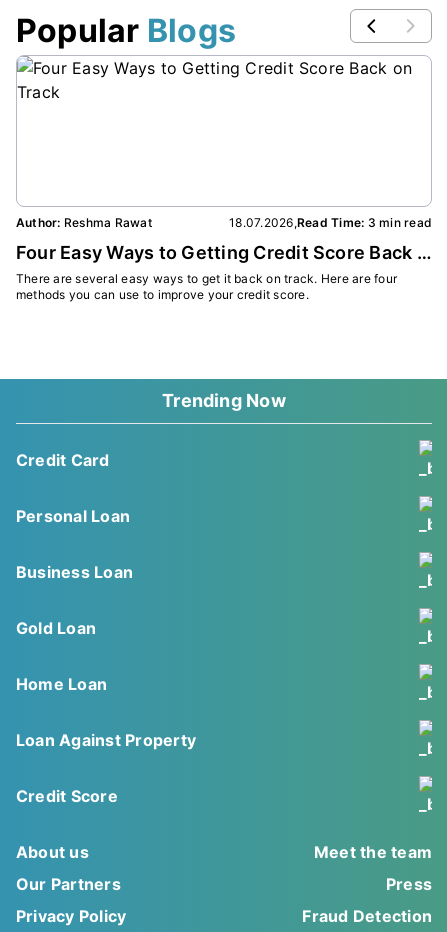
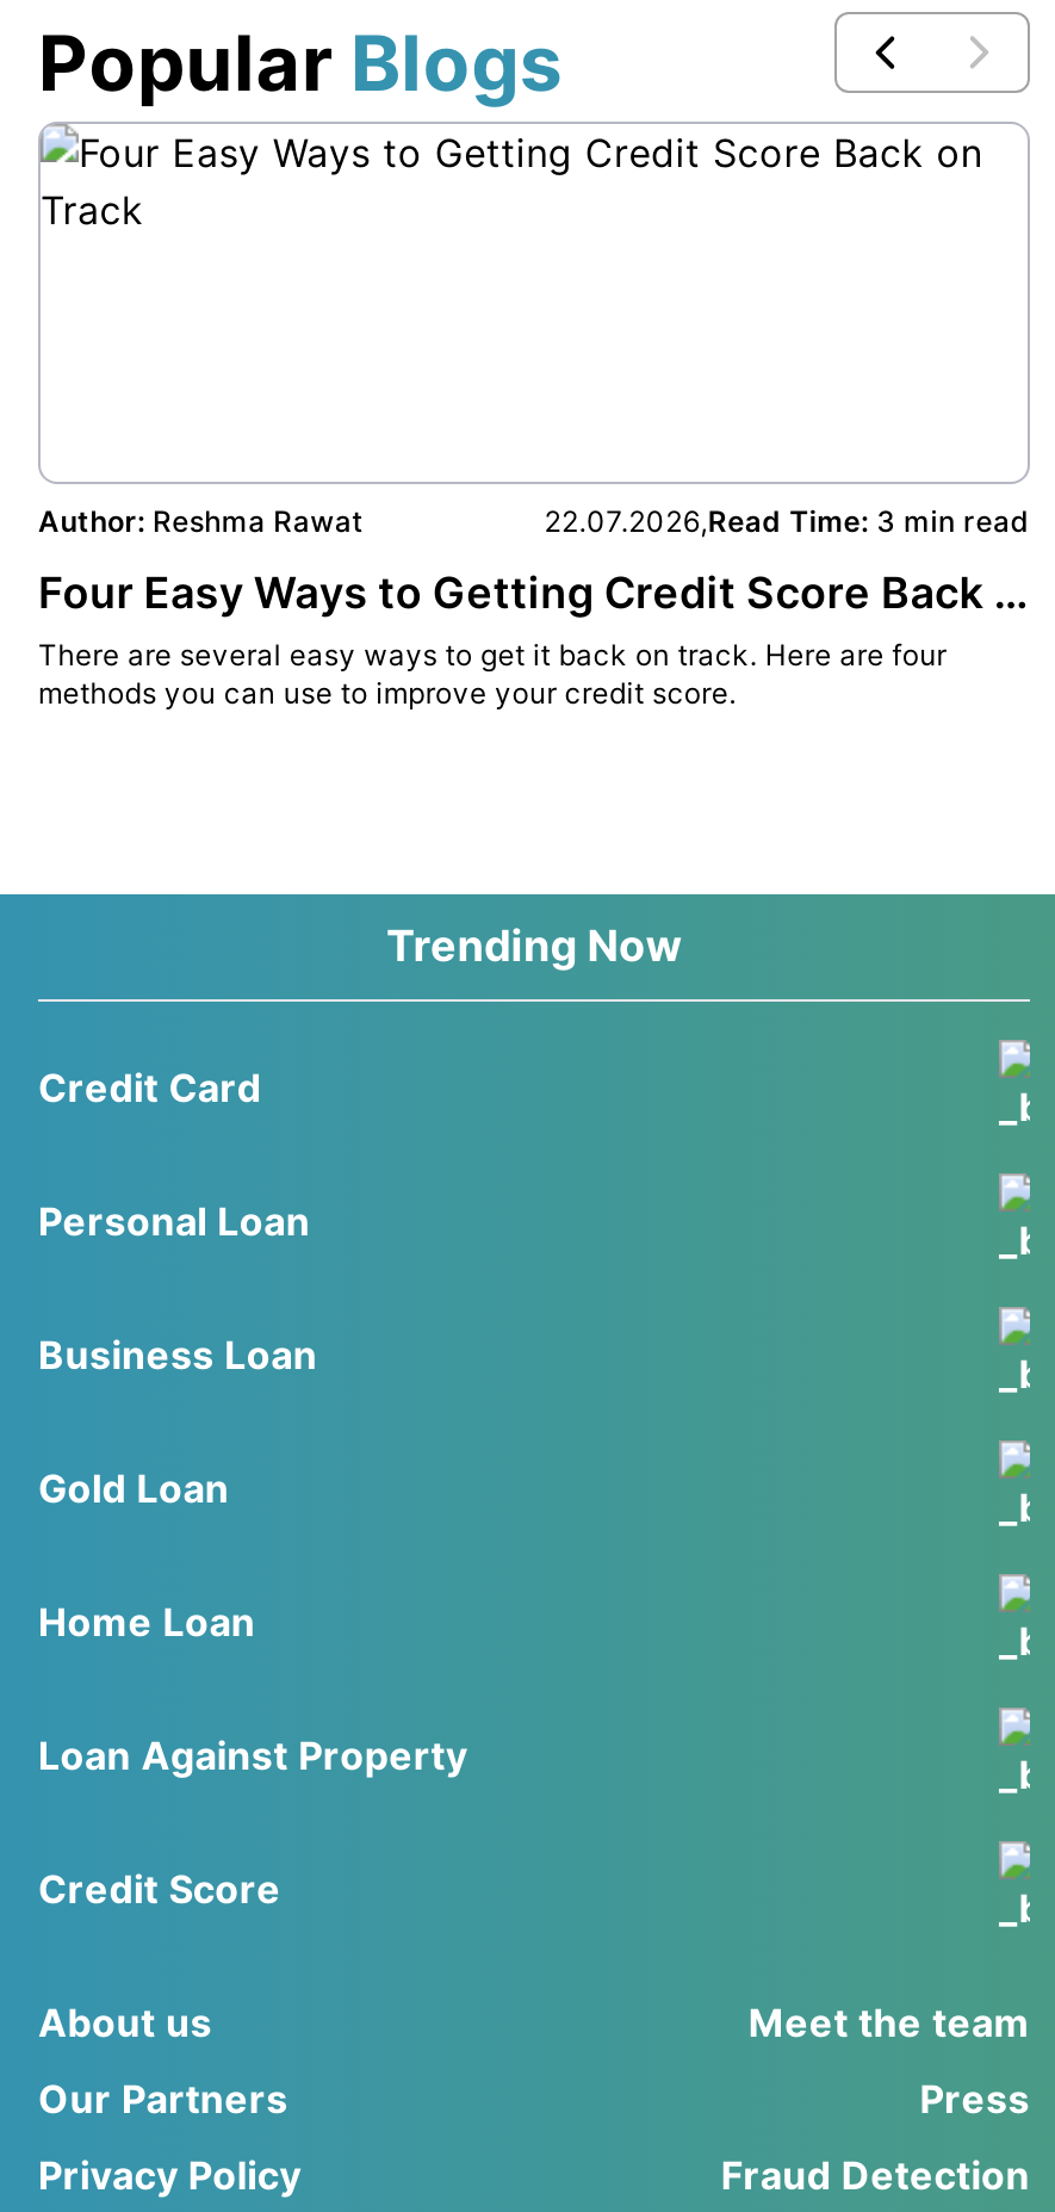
- 18.07.2026,Read Time: 3 min read
+ 22.07.2026,Read Time: 3 min read
